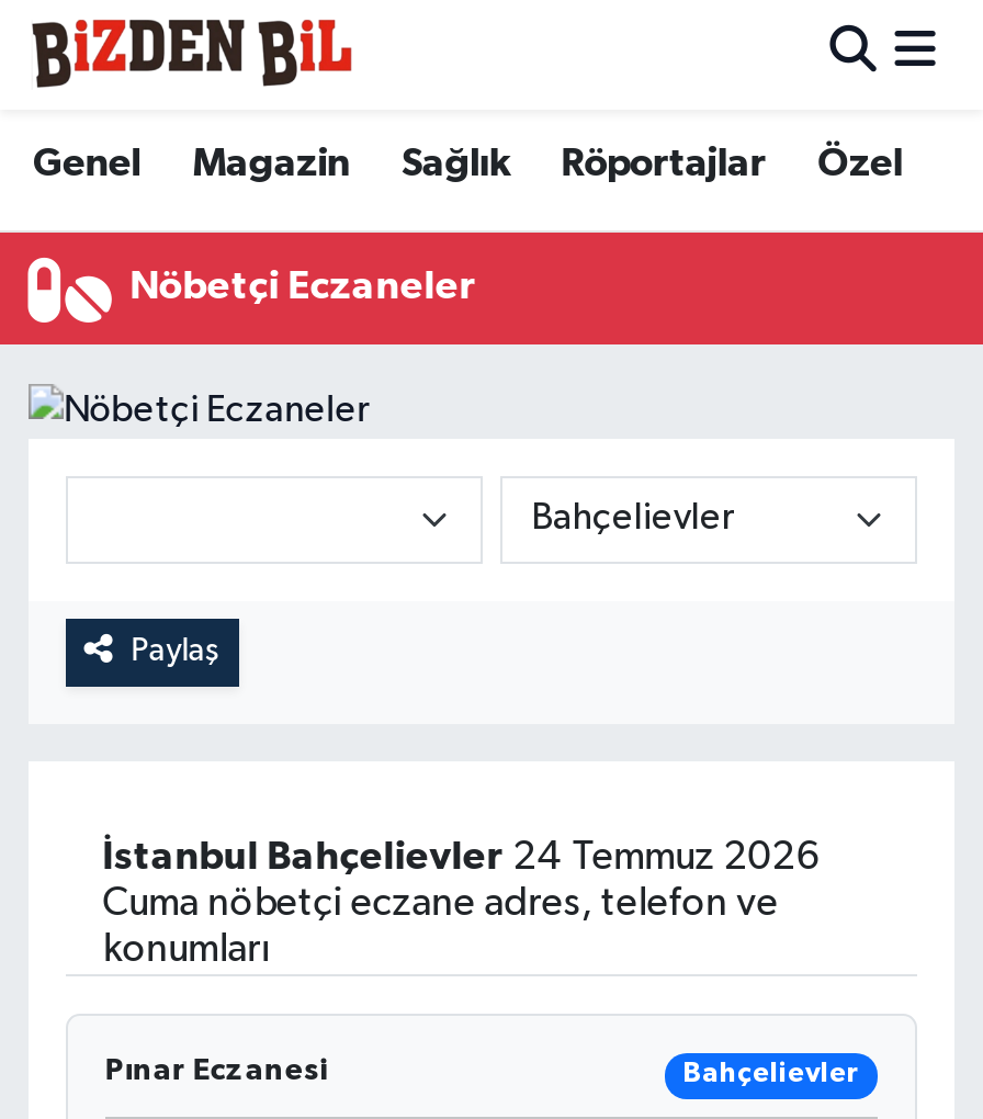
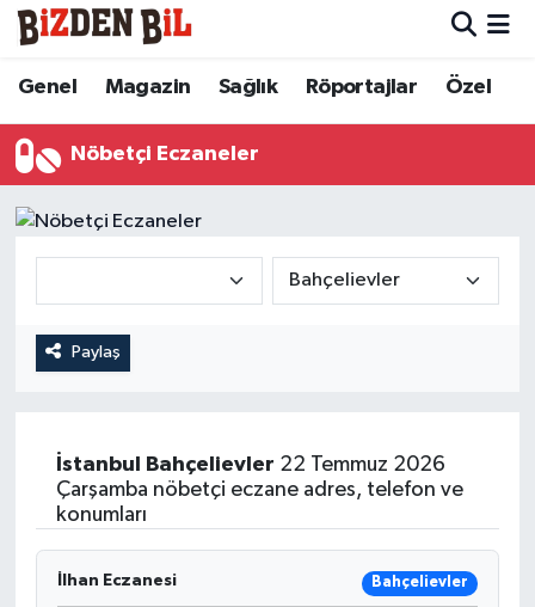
- İstanbul Bahçelievler 24 Temmuz 2026
+ İstanbul Bahçelievler 22 Temmuz 2026

- Cuma nöbetçi eczane adres, telefon ve
+ Çarşamba nöbetçi eczane adres, telefon ve

- Pınar Eczanesi
+ İlhan Eczanesi
